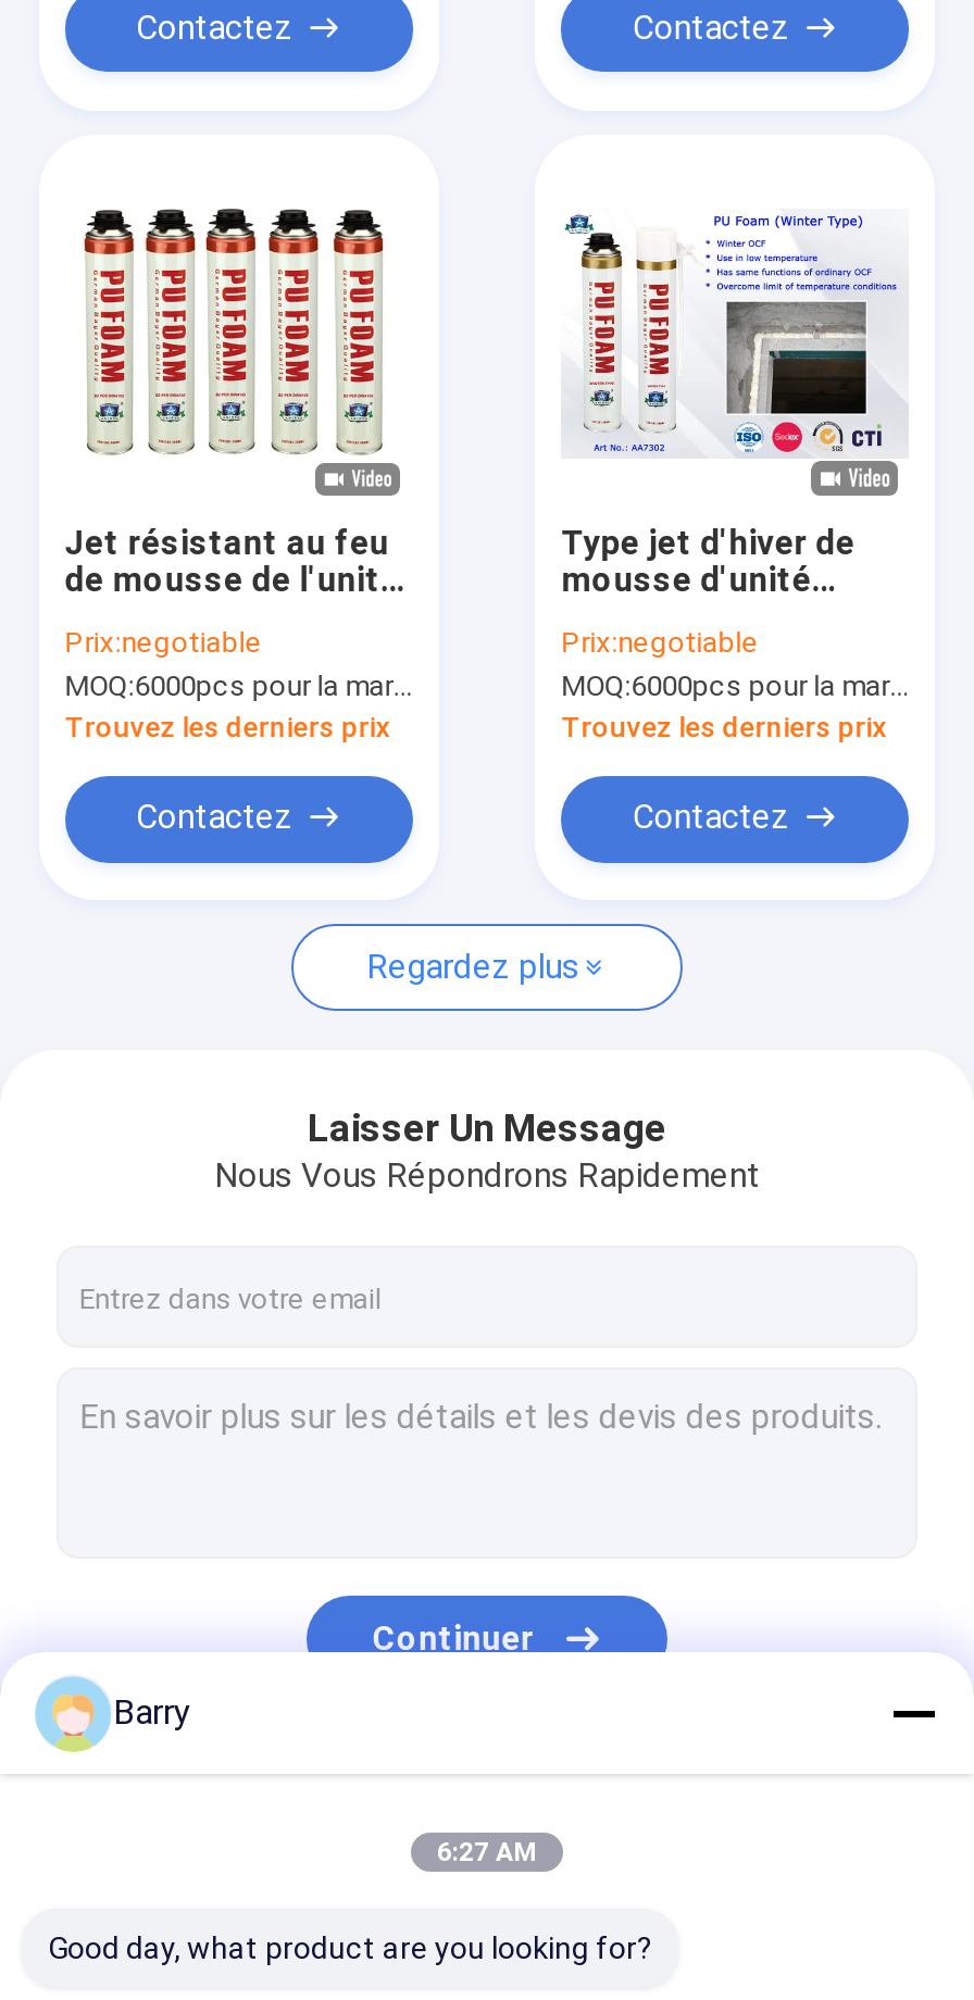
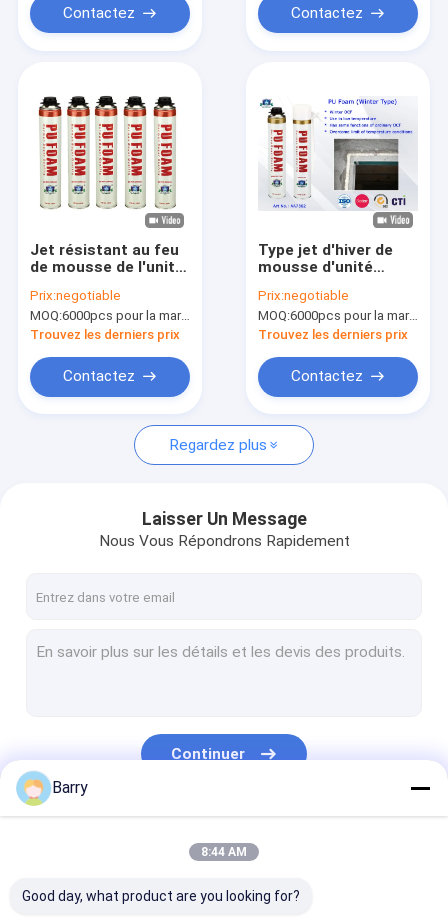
- 6:27 AM
+ 8:44 AM
